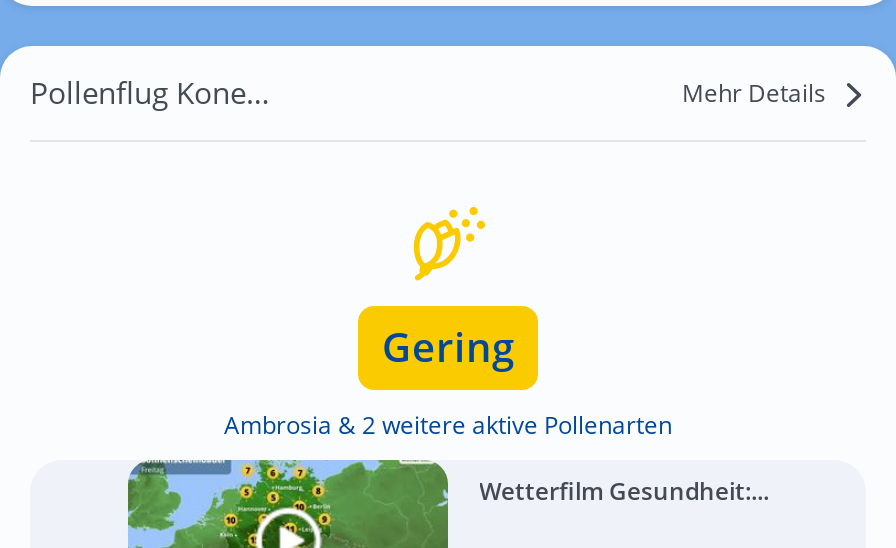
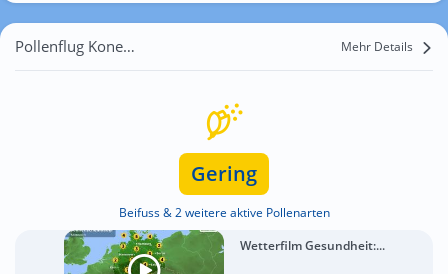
- Ambrosia & 2 weitere aktive Pollenarten
+ Beifuss & 2 weitere aktive Pollenarten
